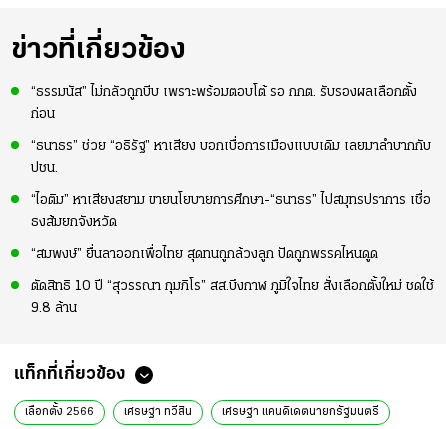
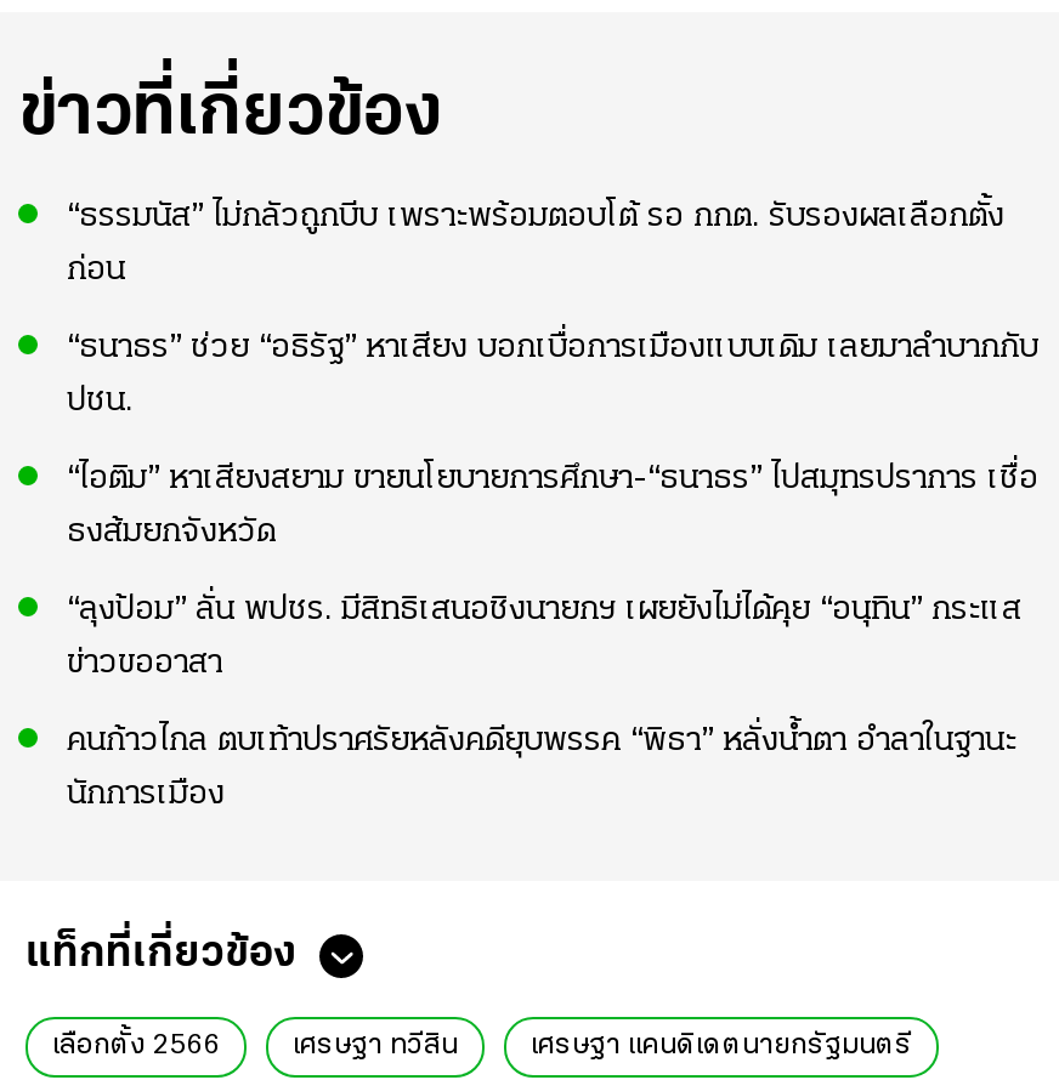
- “สมพงษ์” ยื่นลาออกเพื่อไทย สุดทนถูกล้วงลูก ปัดถูกพรรคไหนดูด
- ตัดสิทธิ 10 ปี “สุวรรณา กุมภิโร” สส.บึงกาฬ ภูมิใจไทย สั่งเลือกตั้งใหม่ ชดใช้
- 9.8 ล้าน
+ “ลุงป้อม” ลั่น พปชร. มีสิทธิเสนอชิงนายกฯ เผยยังไม่ได้คุย “อนุทิน” กระแส
+ ข่าวขออาสา
+ คนก้าวไกล ตบเท้าปราศรัยหลังคดียุบพรรค “พิธา” หลั่งน้ำตา อำลาในฐานะ
+ นักการเมือง
